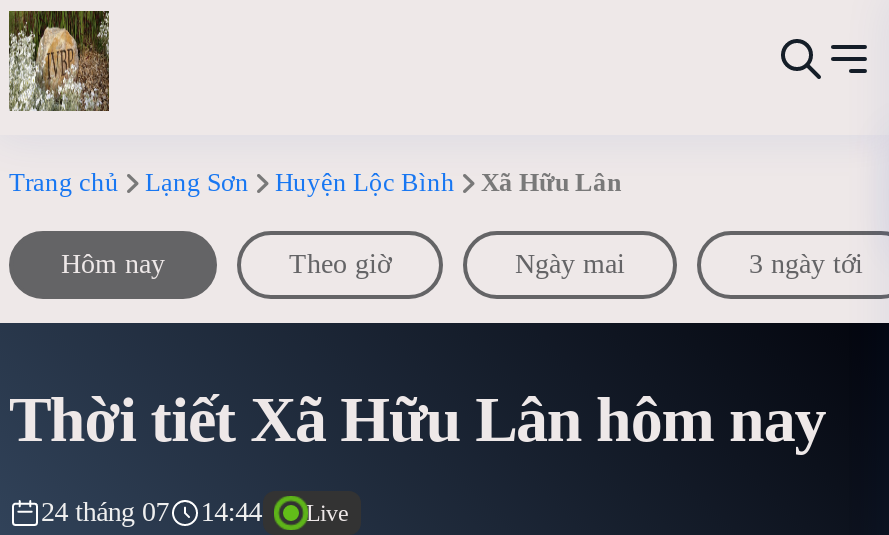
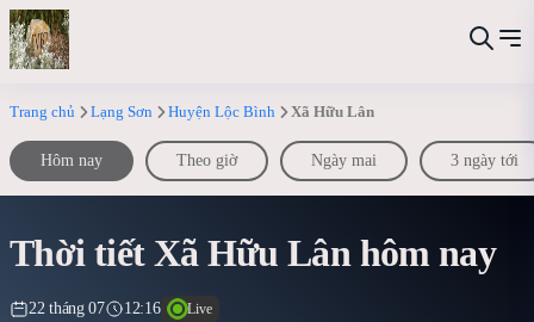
- 24 tháng 07
+ 22 tháng 07

- 14:44
+ 12:16
